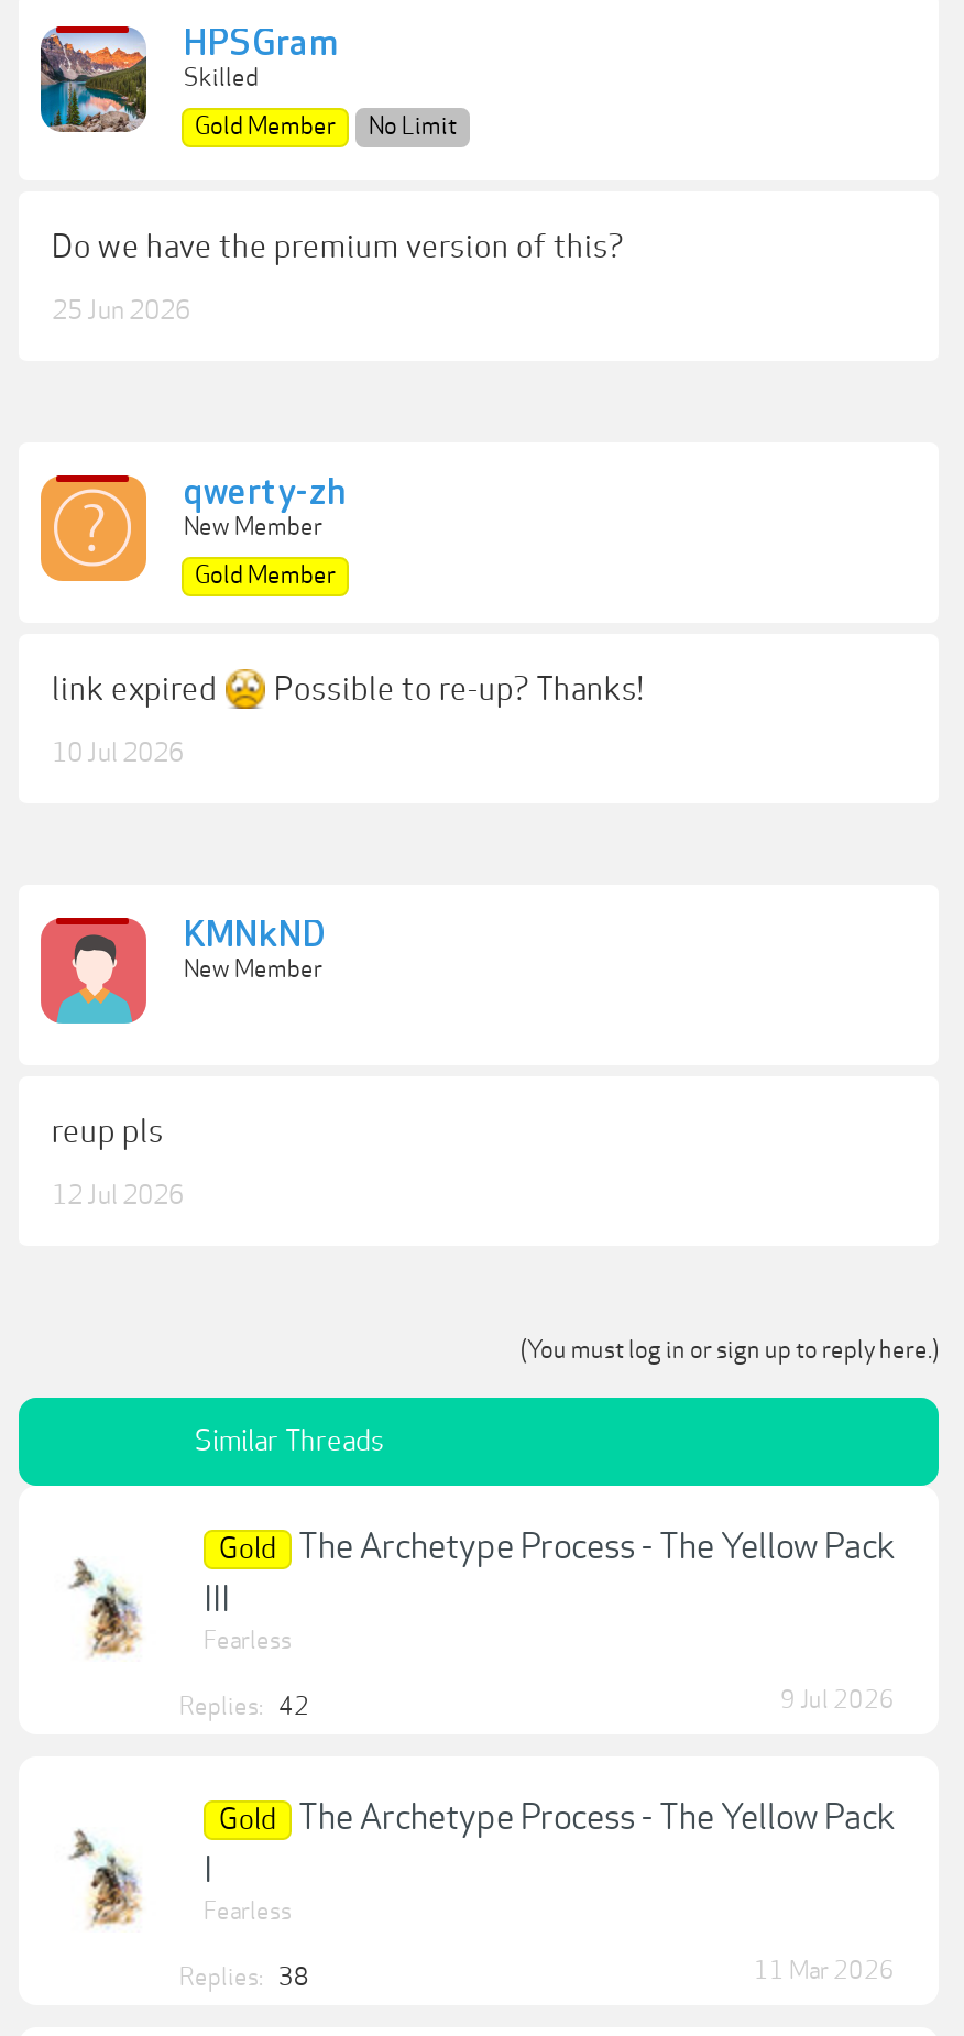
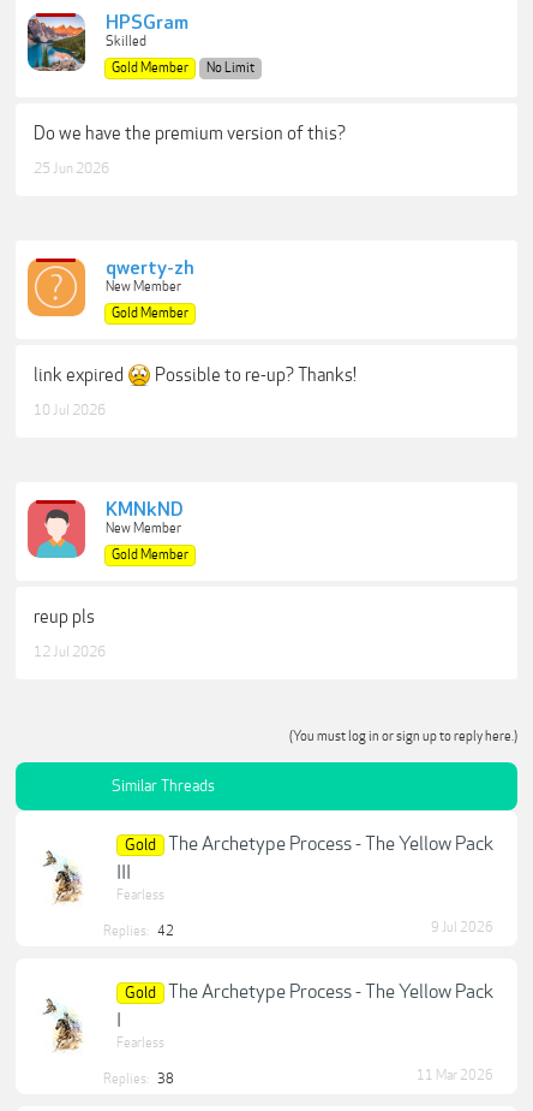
+ Gold Member
